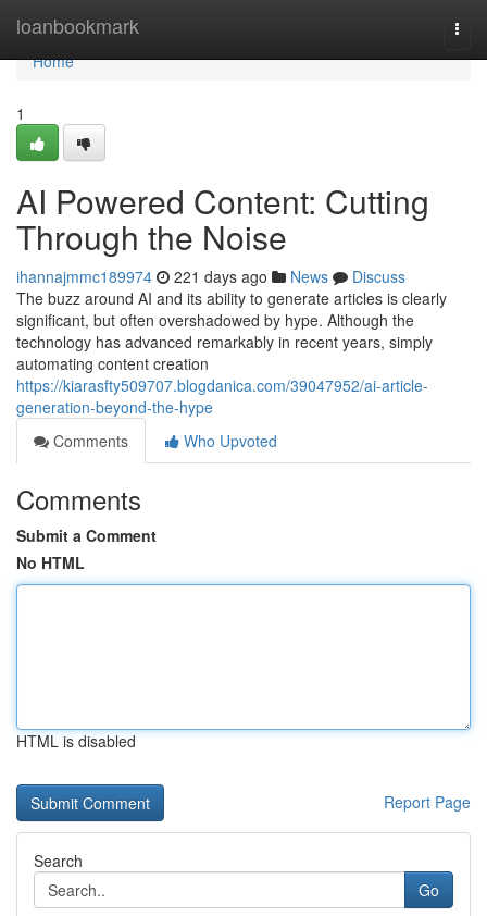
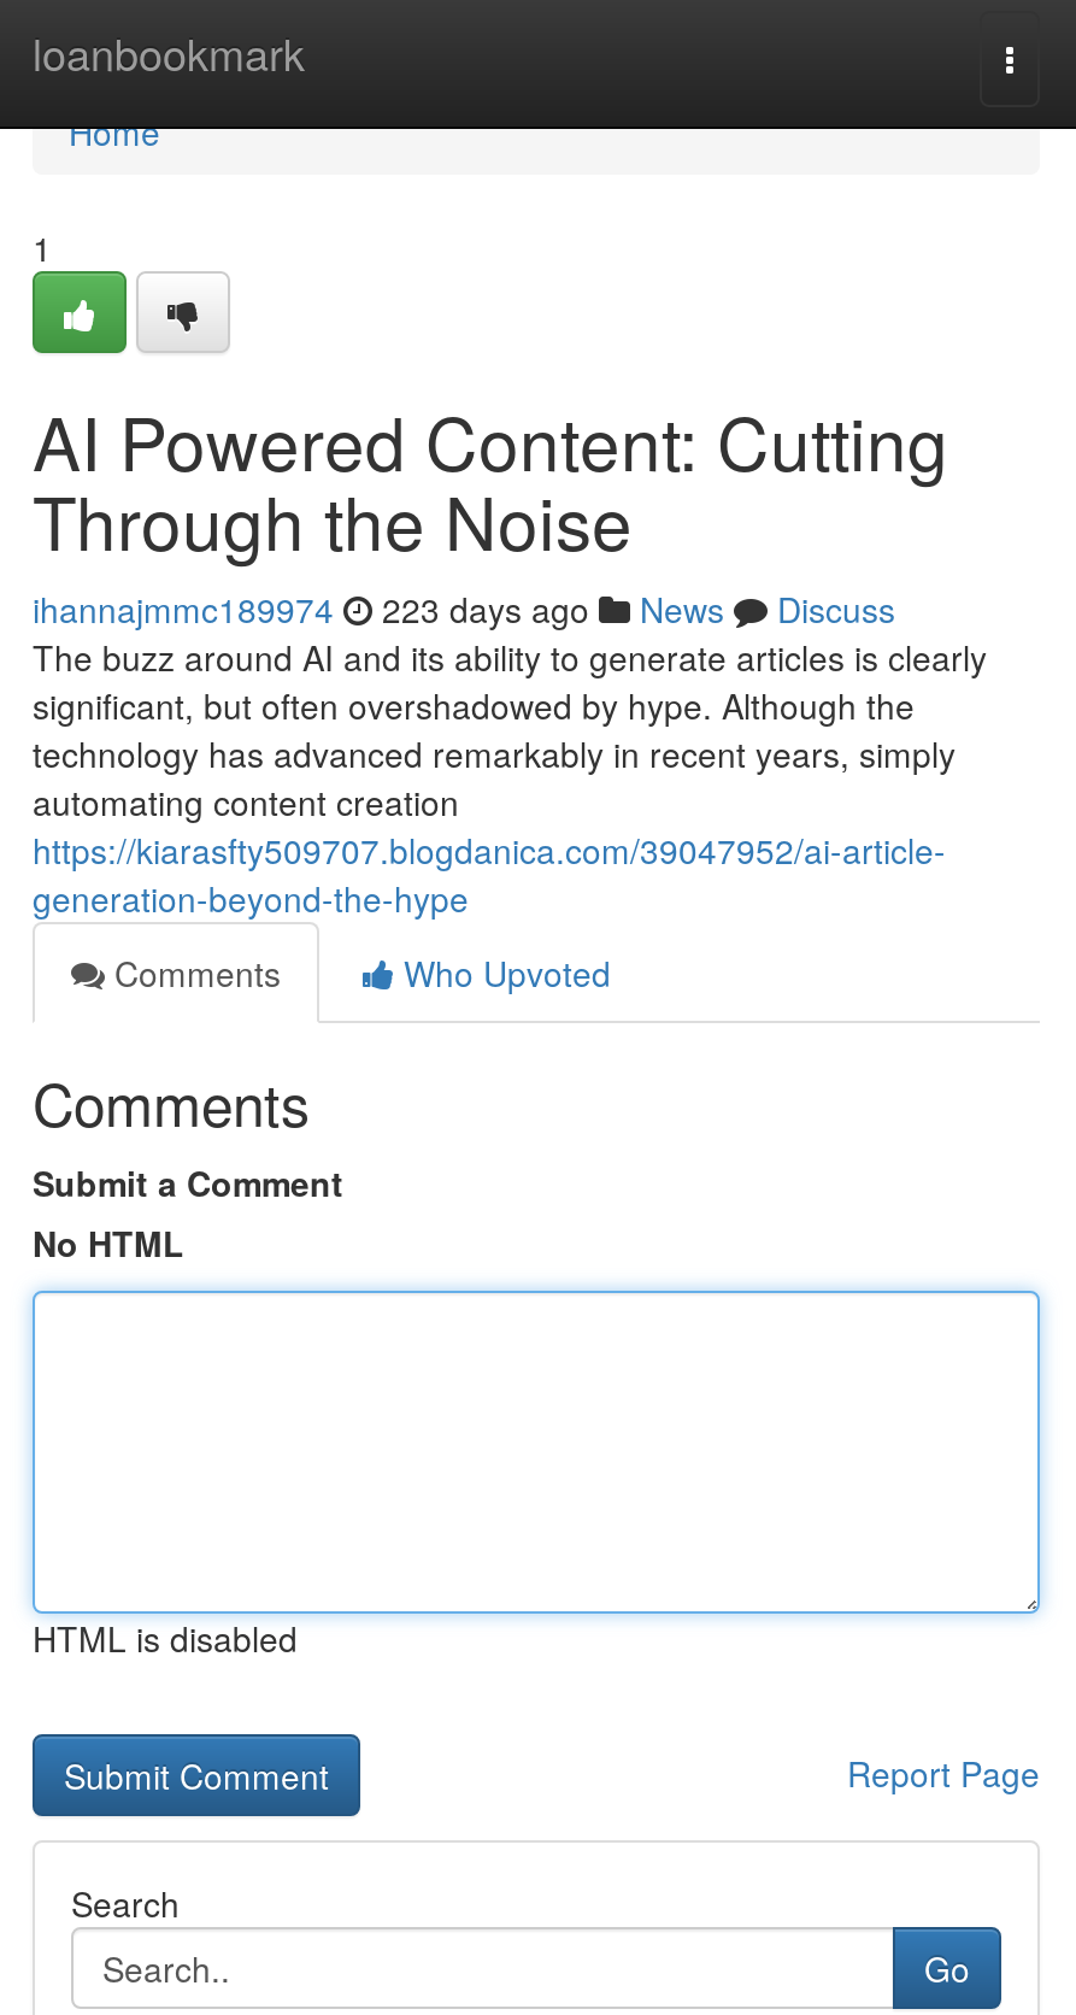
- ihannajmmc189974 221 days ago News Discuss
+ ihannajmmc189974 223 days ago News Discuss
